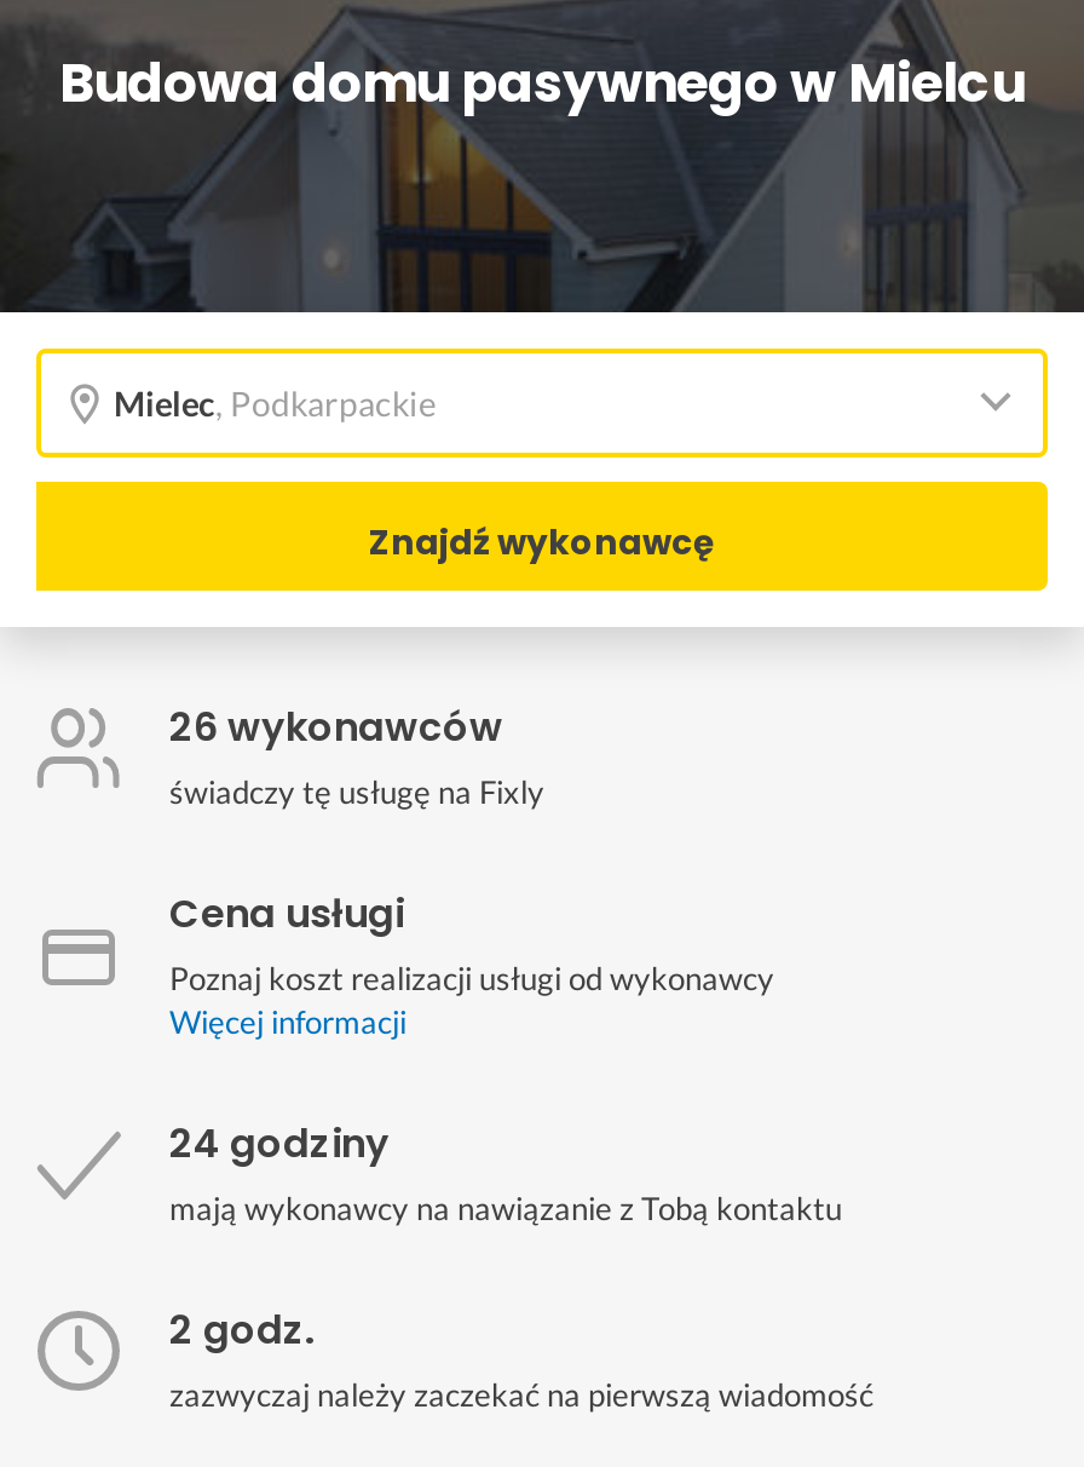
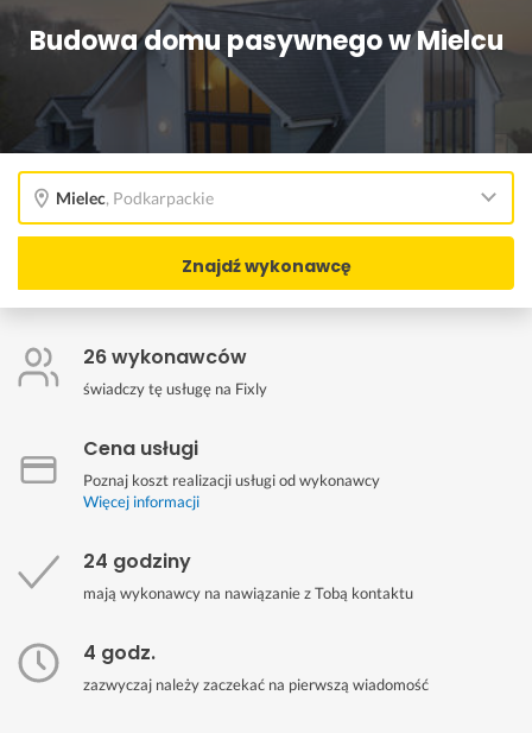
- 2 godz.
+ 4 godz.
